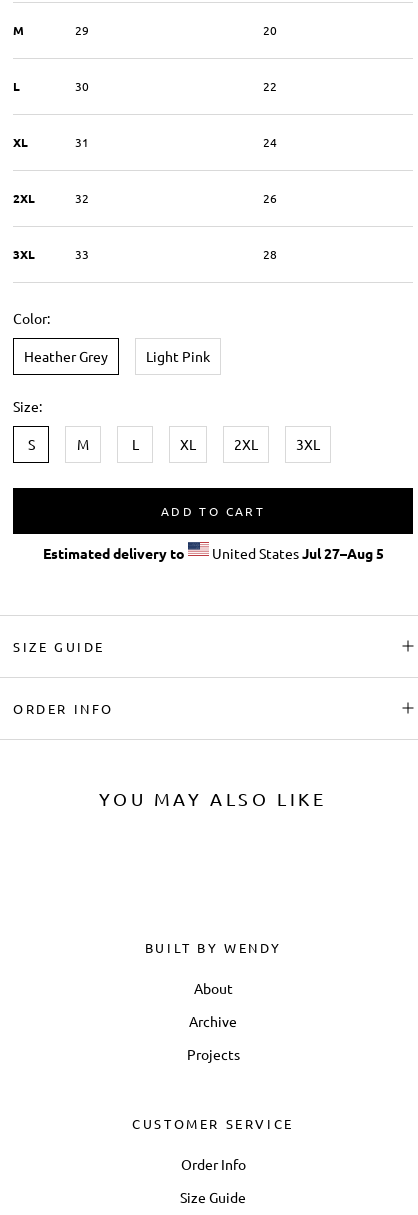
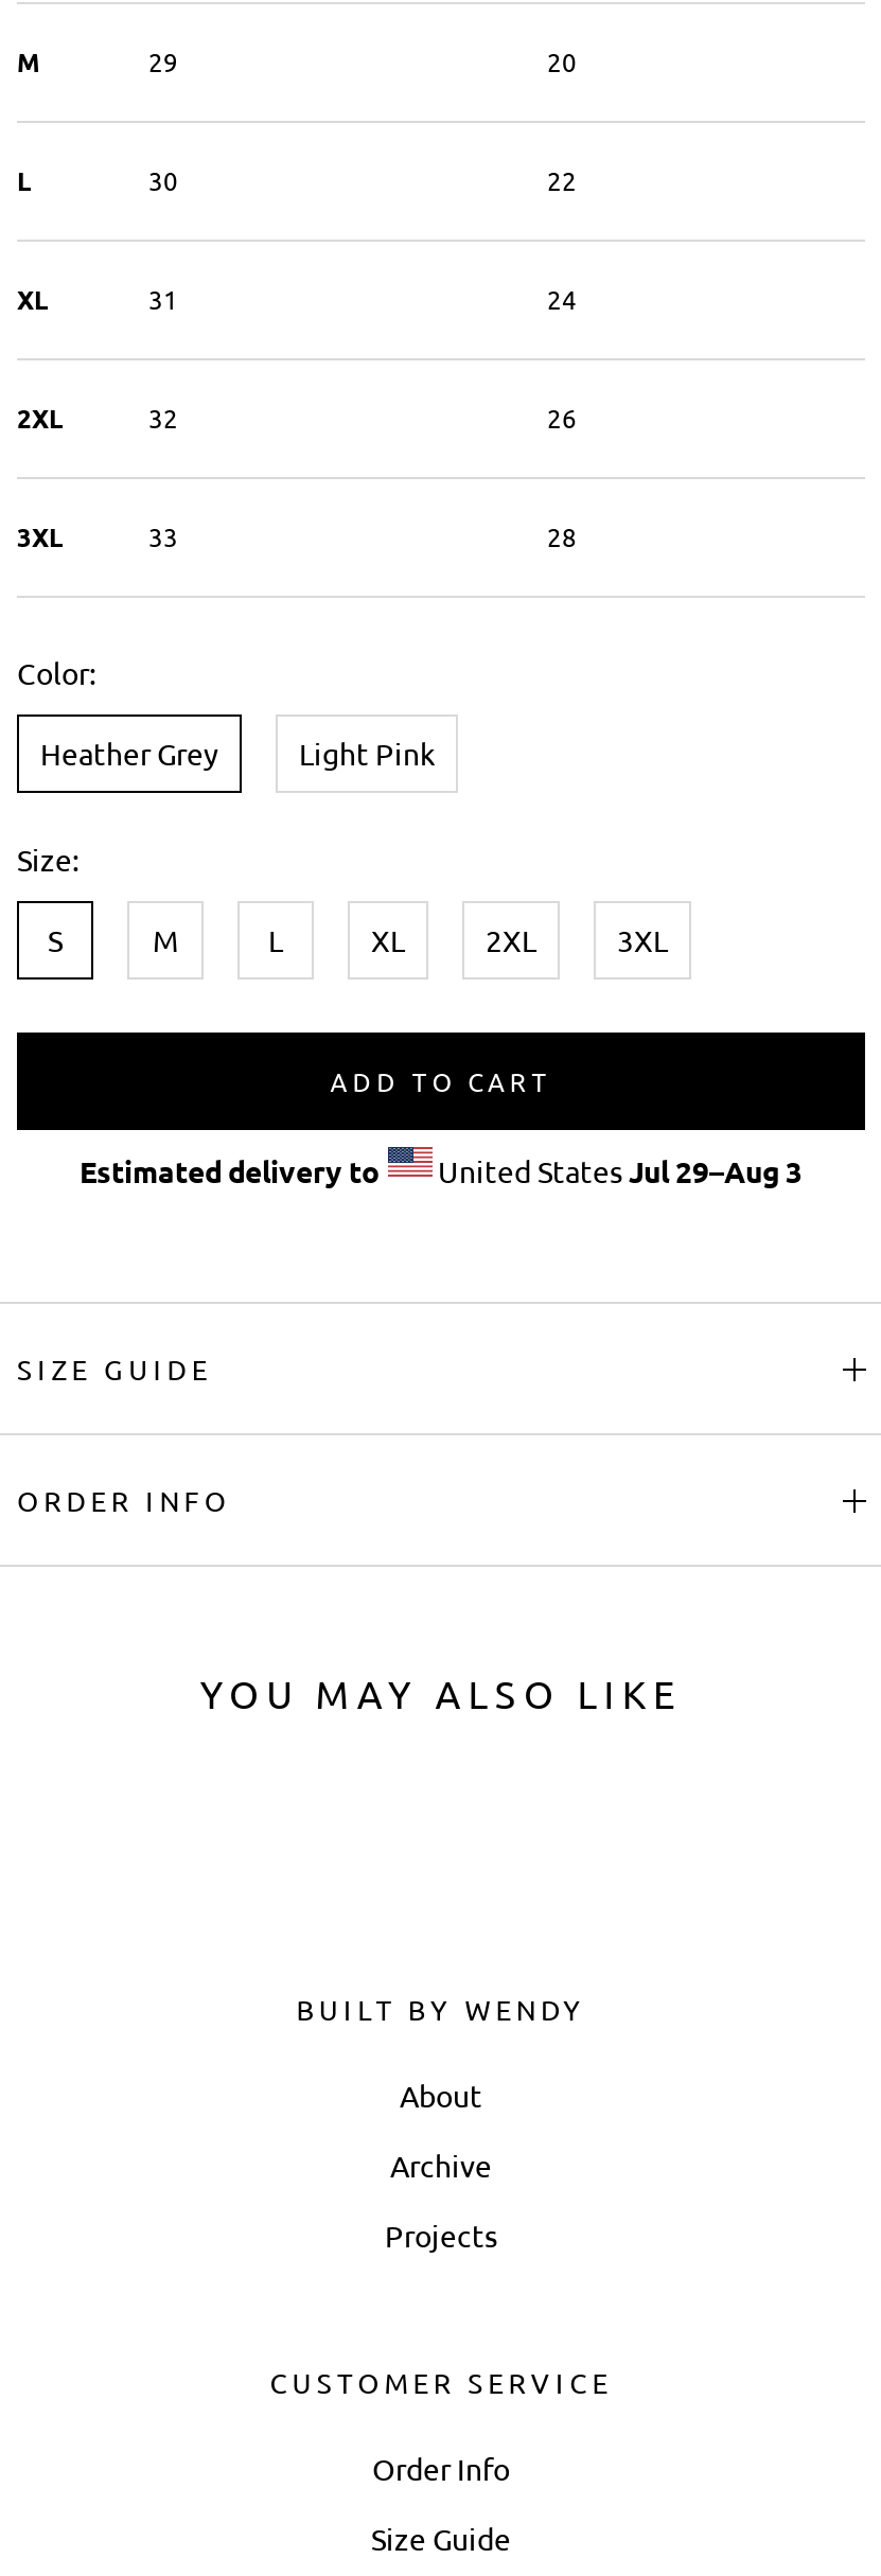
- United StatesJul 27–Aug 5
+ United StatesJul 29–Aug 3
